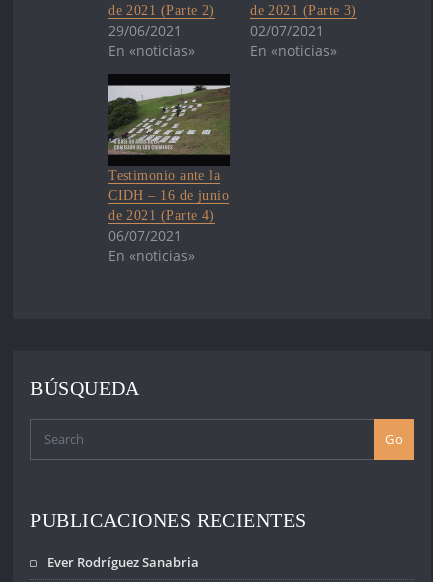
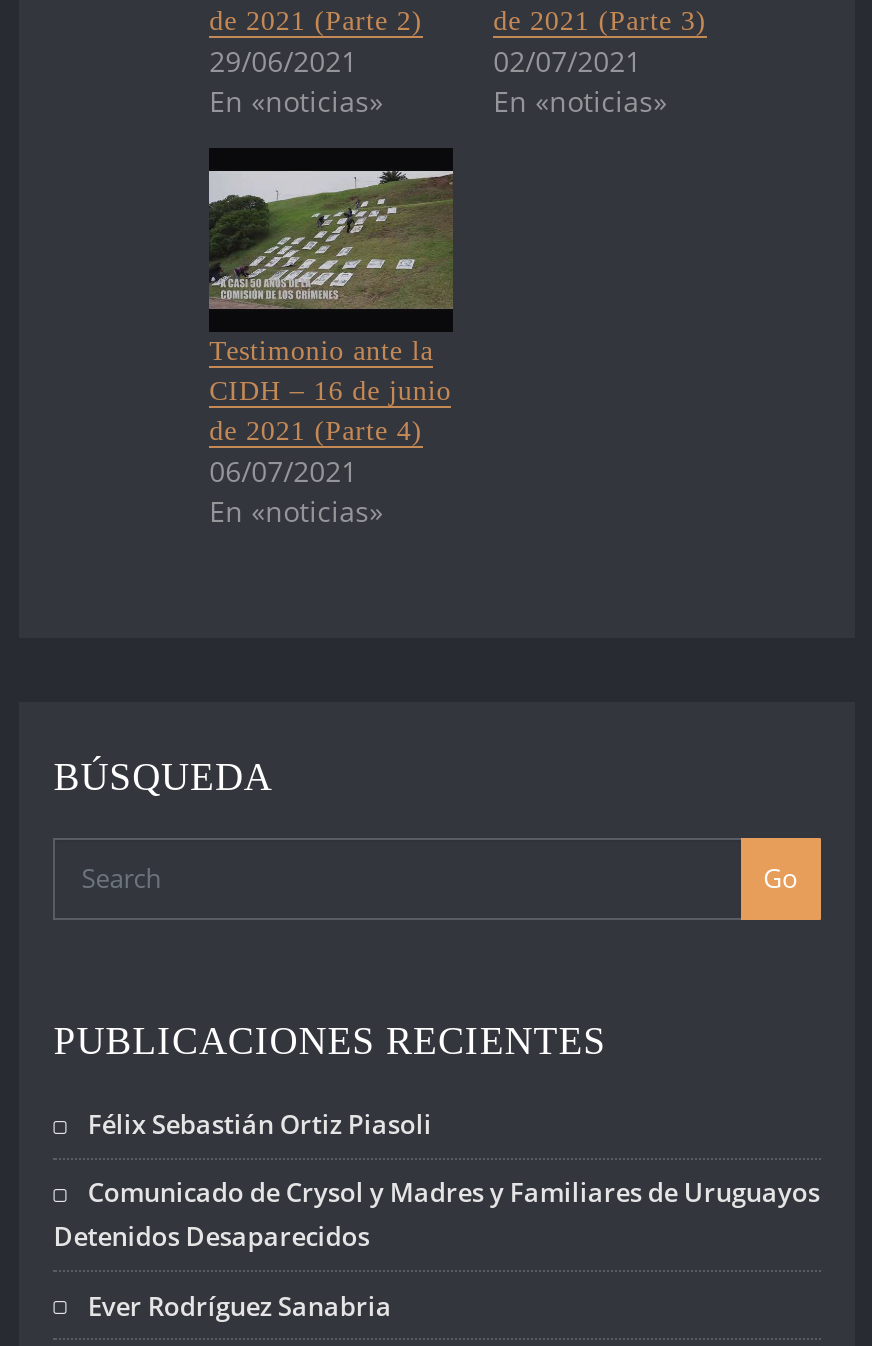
+ Félix Sebastián Ortiz Piasoli
+ Comunicado de Crysol y Madres y Familiares de Uruguayos
+ Detenidos Desaparecidos
